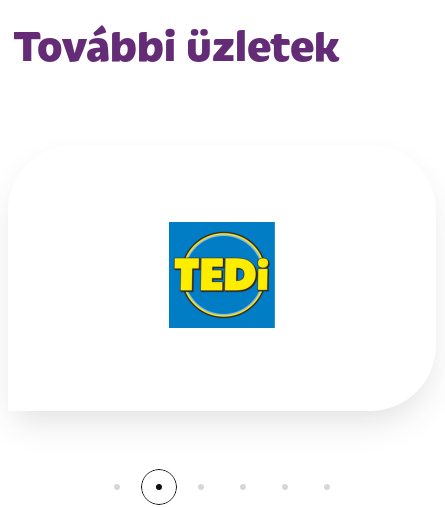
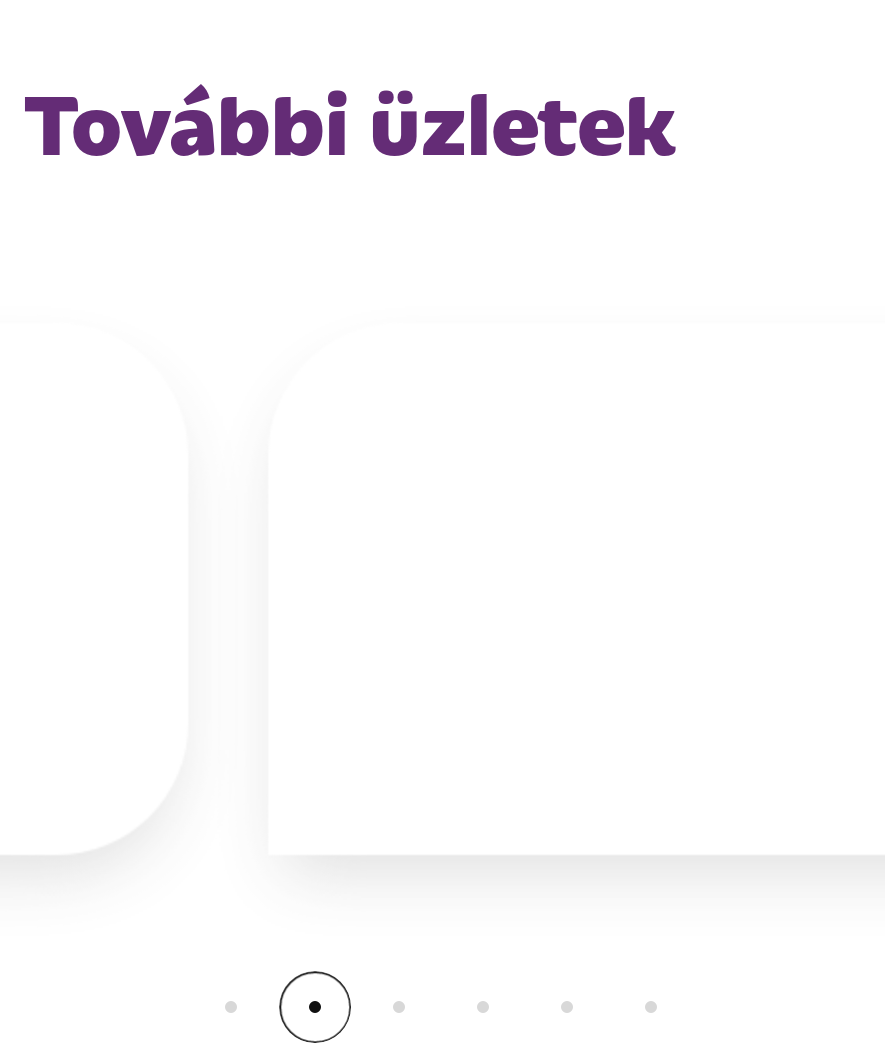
- [image]
